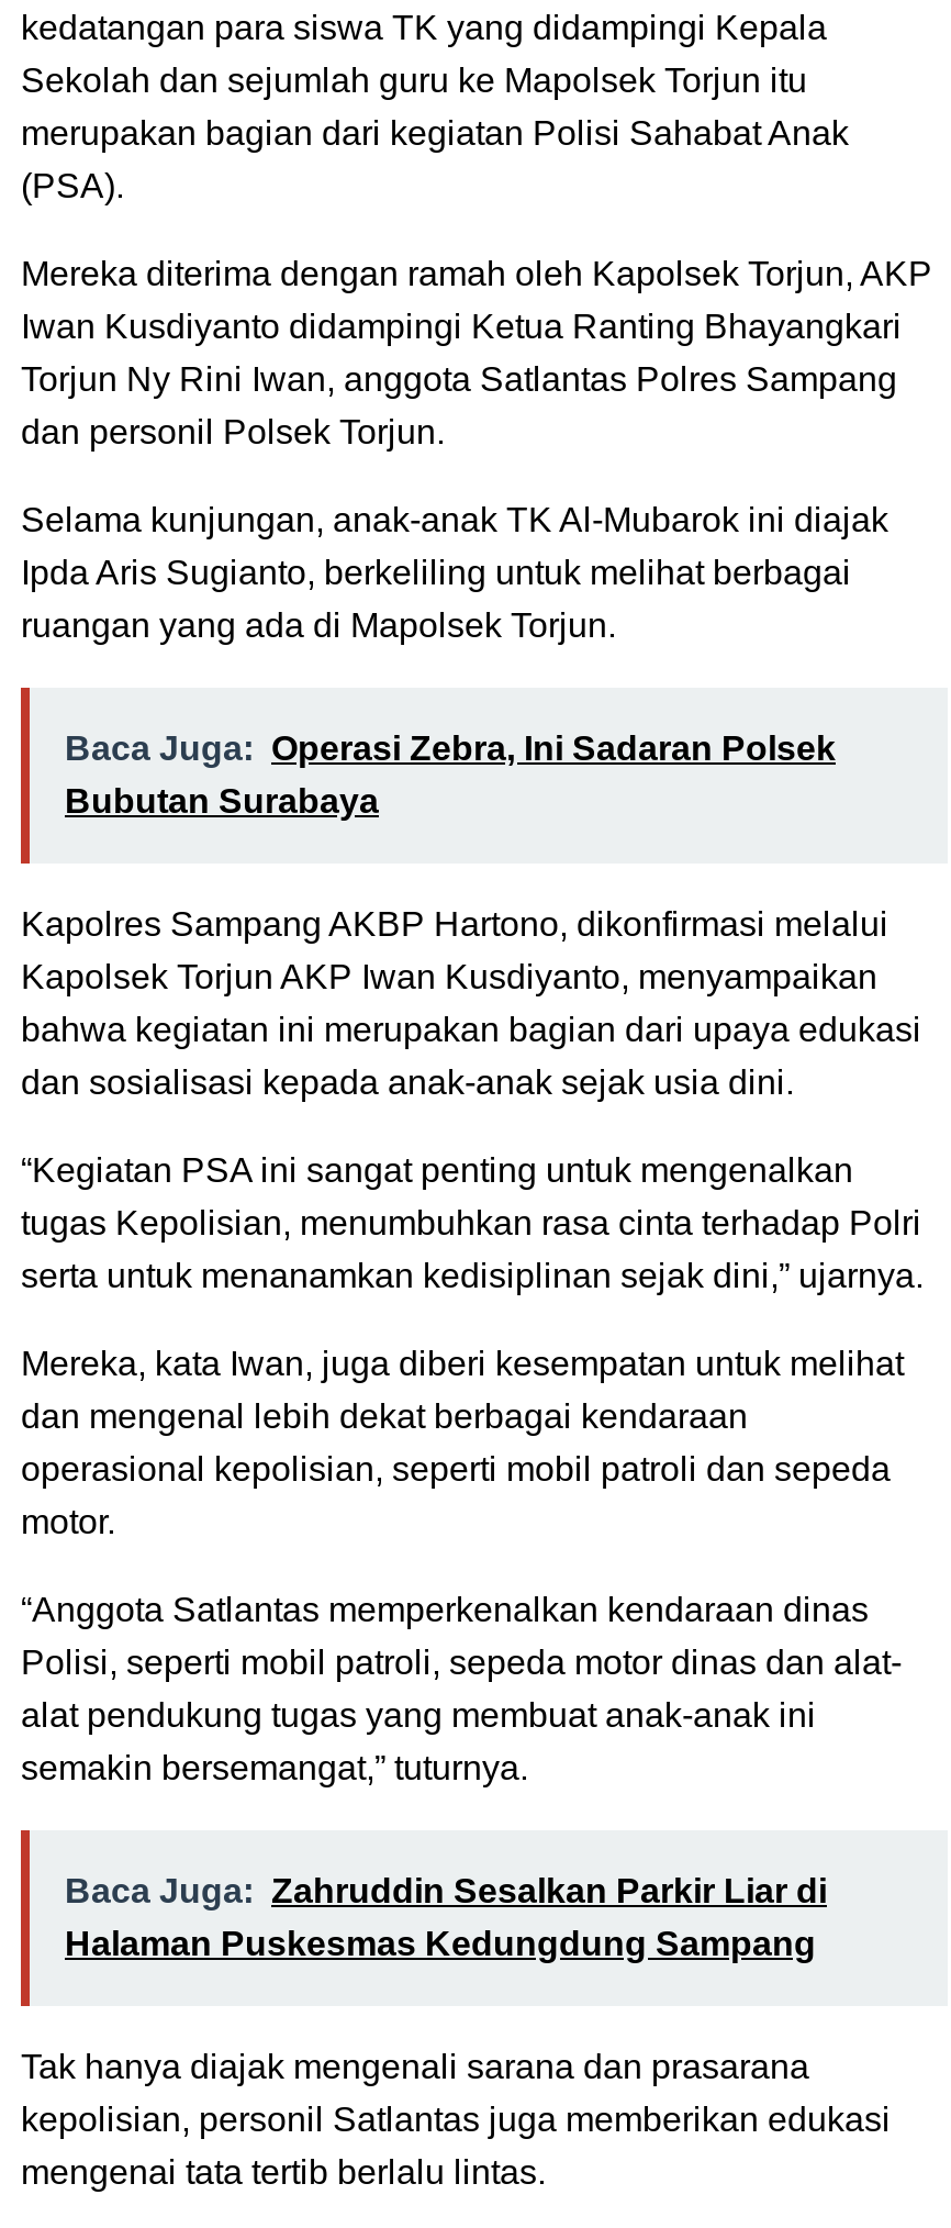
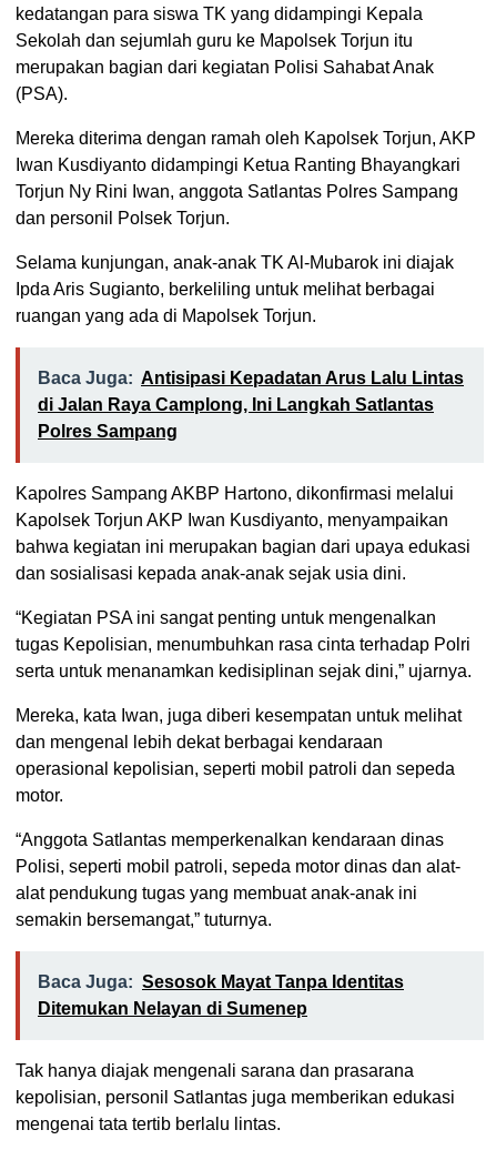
- Baca Juga: Operasi Zebra, Ini Sadaran Polsek
- Bubutan Surabaya
+ Baca Juga: Antisipasi Kepadatan Arus Lalu Lintas
+ di Jalan Raya Camplong, Ini Langkah Satlantas
+ Polres Sampang

- Baca Juga: Zahruddin Sesalkan Parkir Liar di
- Halaman Puskesmas Kedungdung Sampang
+ Baca Juga: Sesosok Mayat Tanpa Identitas
+ Ditemukan Nelayan di Sumenep
